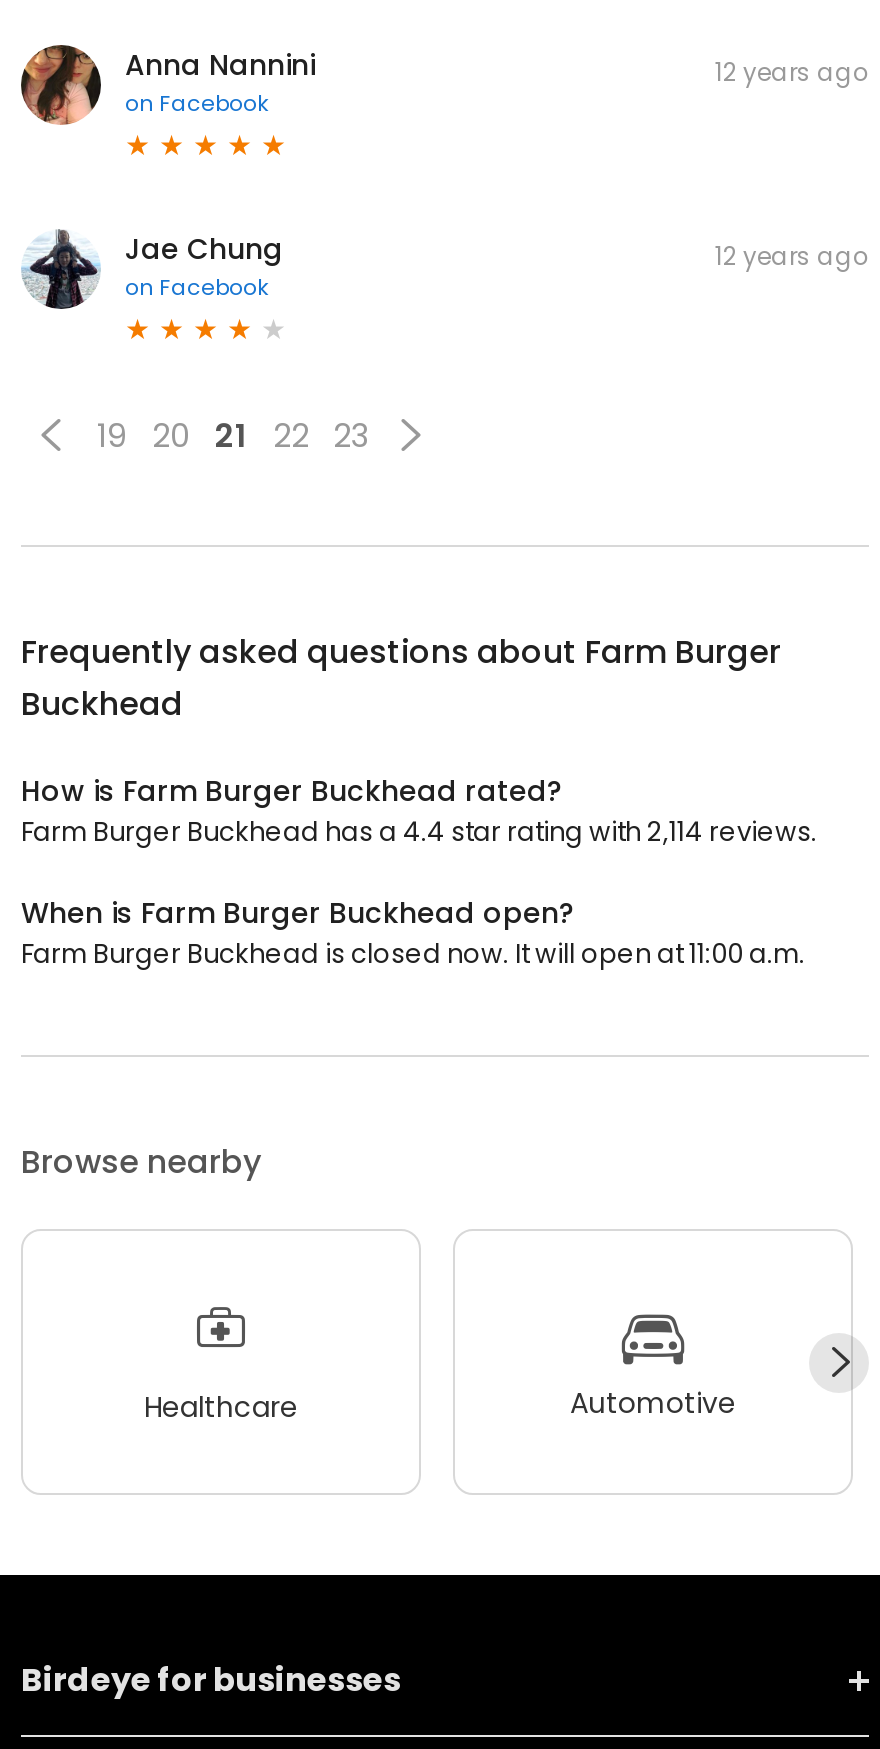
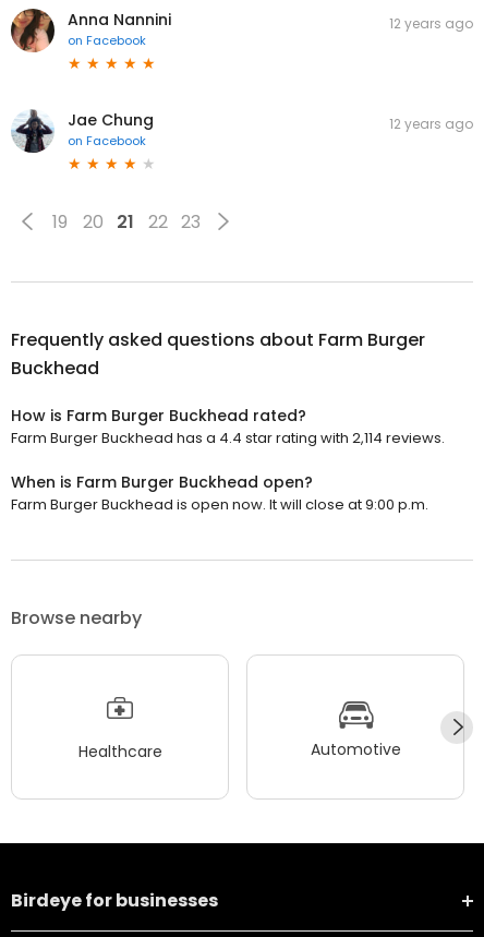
- Farm Burger Buckhead is closed now. It will open at 11:00 a.m.
+ Farm Burger Buckhead is open now. It will close at 9:00 p.m.
